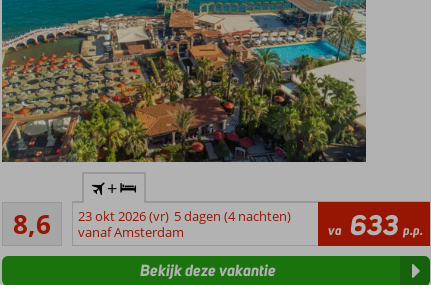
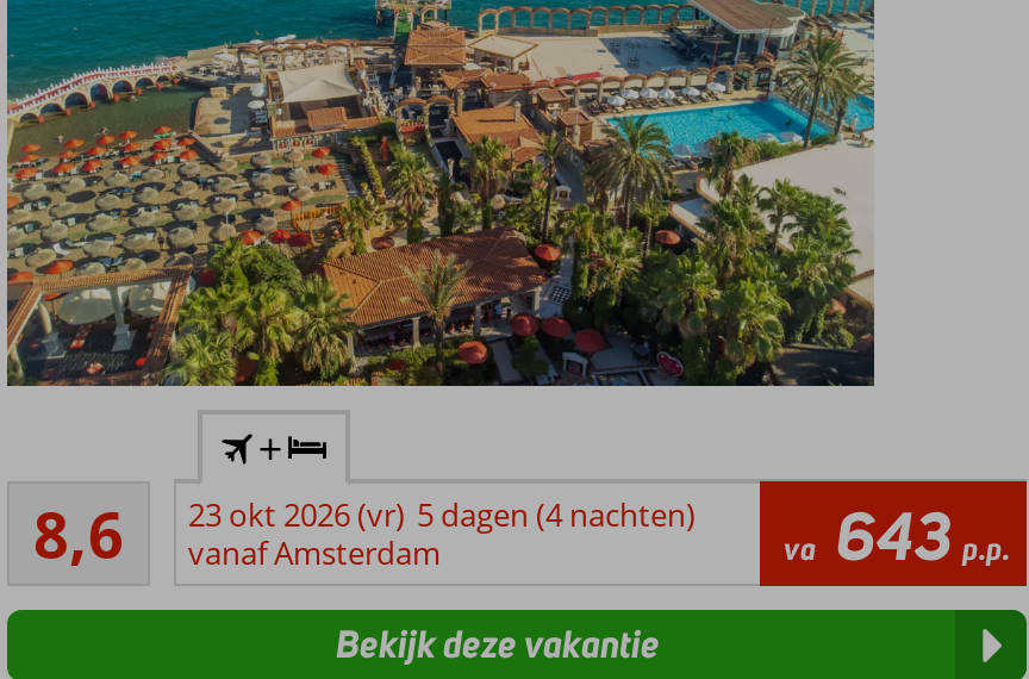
- va 633 p.p.
+ va 643 p.p.
